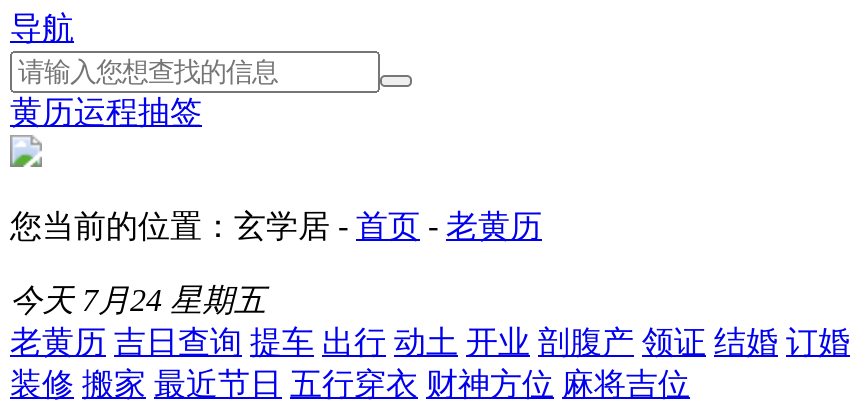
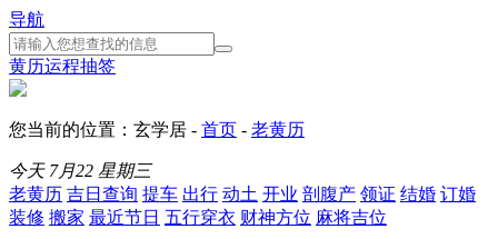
- 今天7月24星期五
+ 今天7月22星期三
